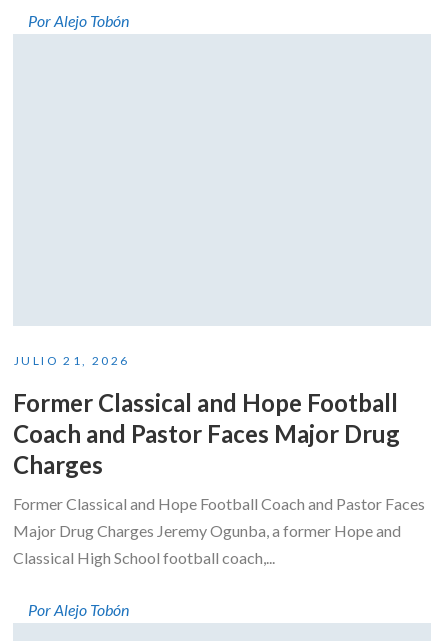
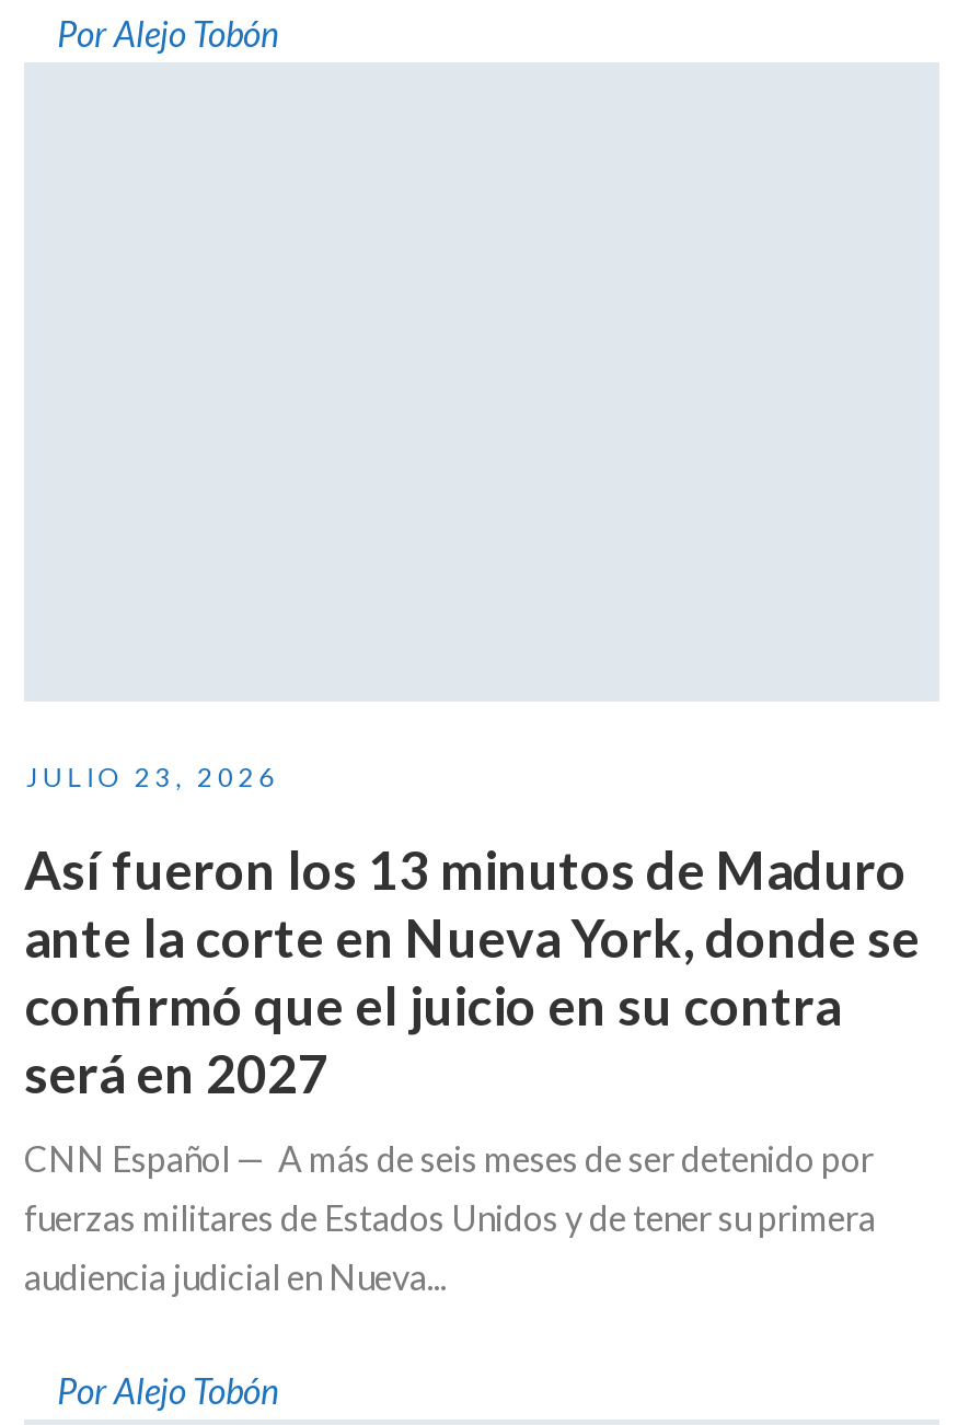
- JULIO 21, 2026
+ JULIO 23, 2026

- Former Classical and Hope Football
- Coach and Pastor Faces Major Drug
- Charges
+ Así fueron los 13 minutos de Maduro
+ ante la corte en Nueva York, donde se
+ confirmó que el juicio en su contra
+ será en 2027

- Former Classical and Hope Football Coach and Pastor Faces
- Major Drug Charges Jeremy Ogunba, a former Hope and
- Classical High School football coach,...
+ CNN Español — A más de seis meses de ser detenido por
+ fuerzas militares de Estados Unidos y de tener su primera
+ audiencia judicial en Nueva...
